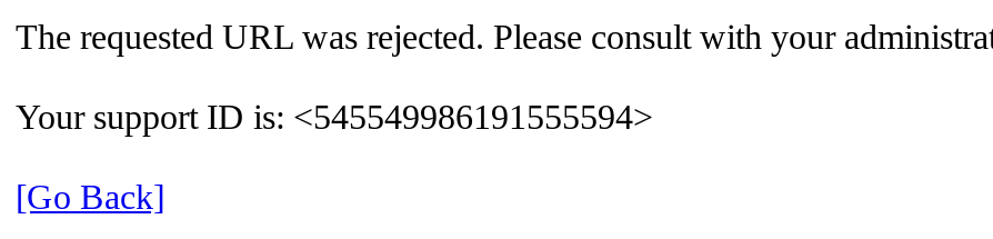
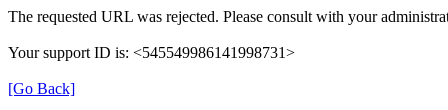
- Your support ID is: <545549986191555594>
+ Your support ID is: <545549986141998731>
